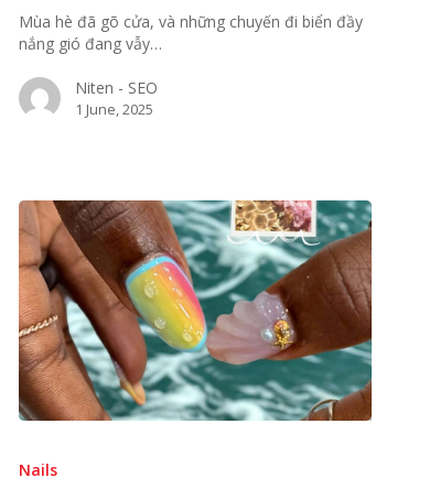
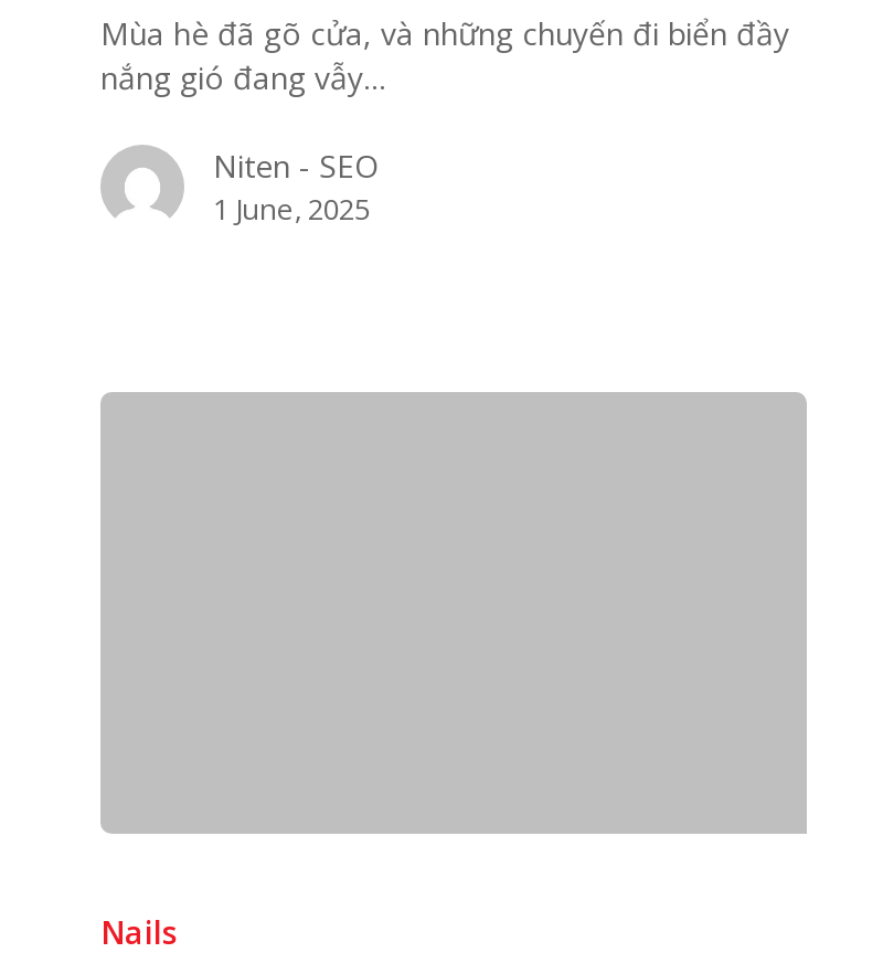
- [image]
